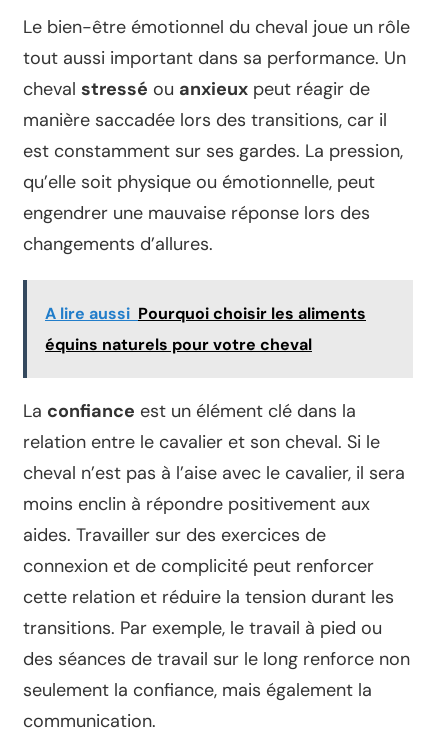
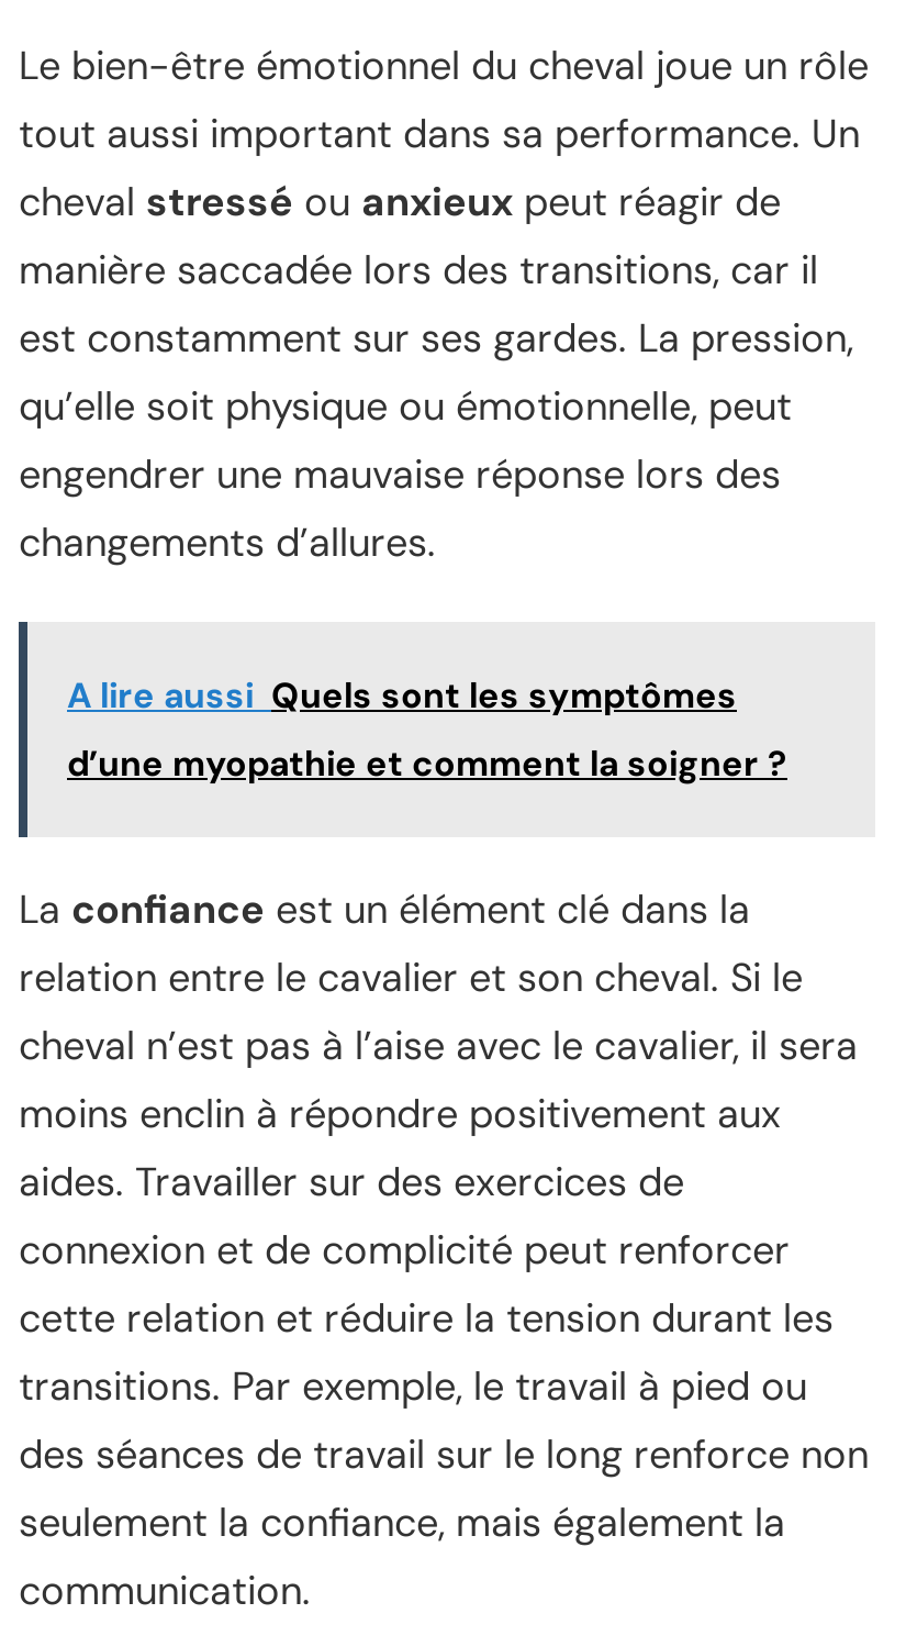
- A lire aussi Pourquoi choisir les aliments
+ A lire aussi Quels sont les symptômes

- équins naturels pour votre cheval
+ d’une myopathie et comment la soigner ?
